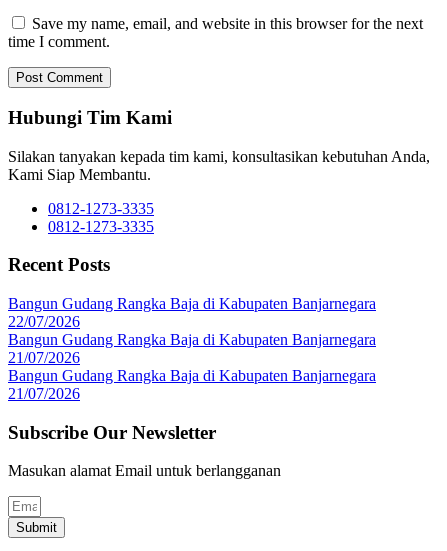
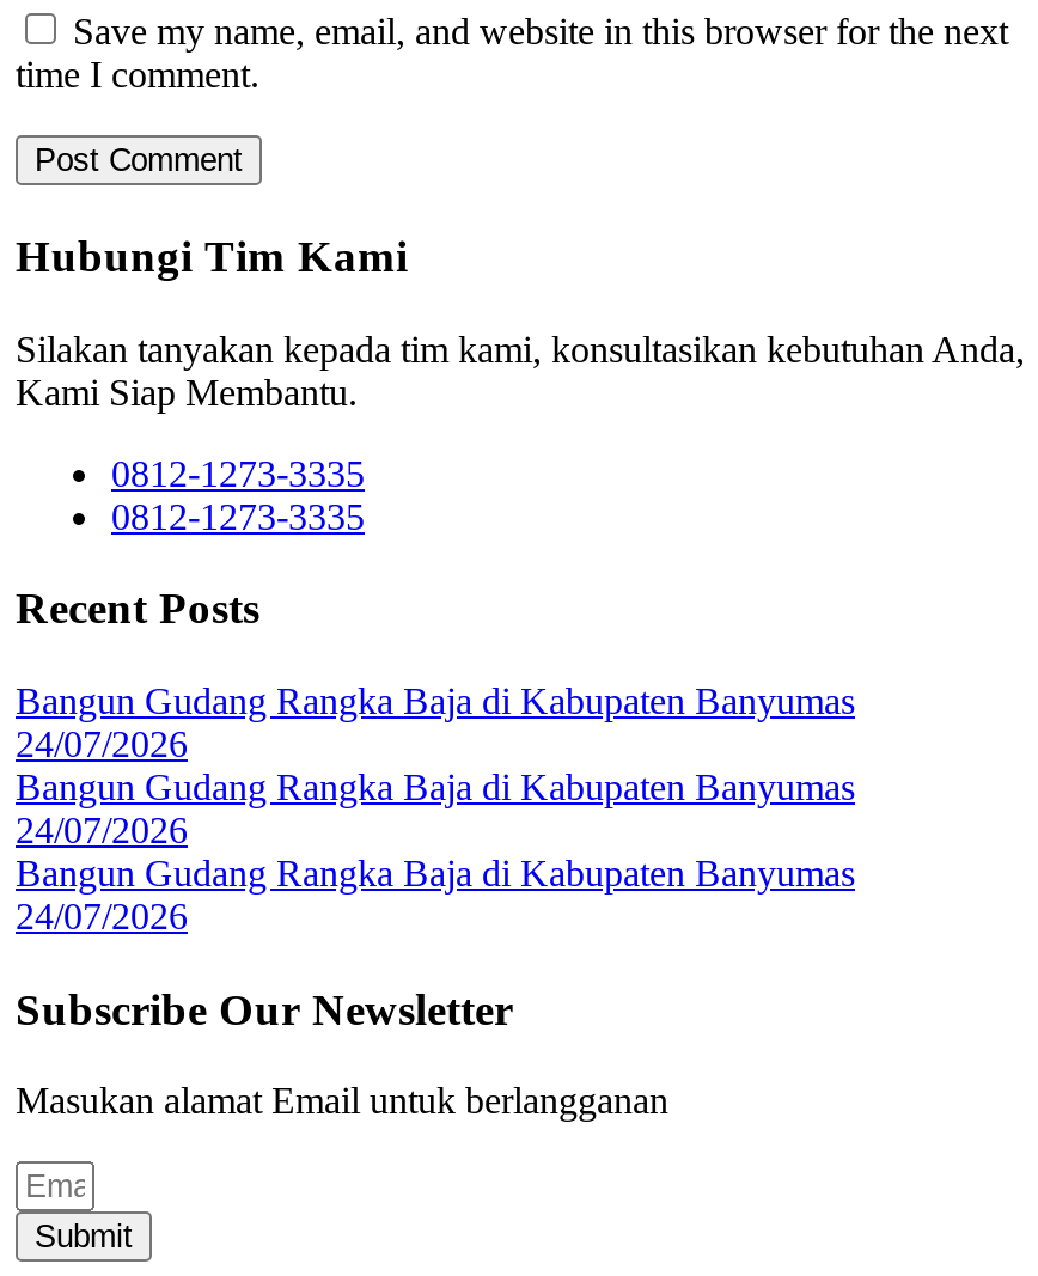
- Bangun Gudang Rangka Baja di Kabupaten Banjarnegara
+ Bangun Gudang Rangka Baja di Kabupaten Banyumas

- 22/07/2026
+ 24/07/2026

- Bangun Gudang Rangka Baja di Kabupaten Banjarnegara
+ Bangun Gudang Rangka Baja di Kabupaten Banyumas

- 21/07/2026
+ 24/07/2026

- Bangun Gudang Rangka Baja di Kabupaten Banjarnegara
+ Bangun Gudang Rangka Baja di Kabupaten Banyumas

- 21/07/2026
+ 24/07/2026
